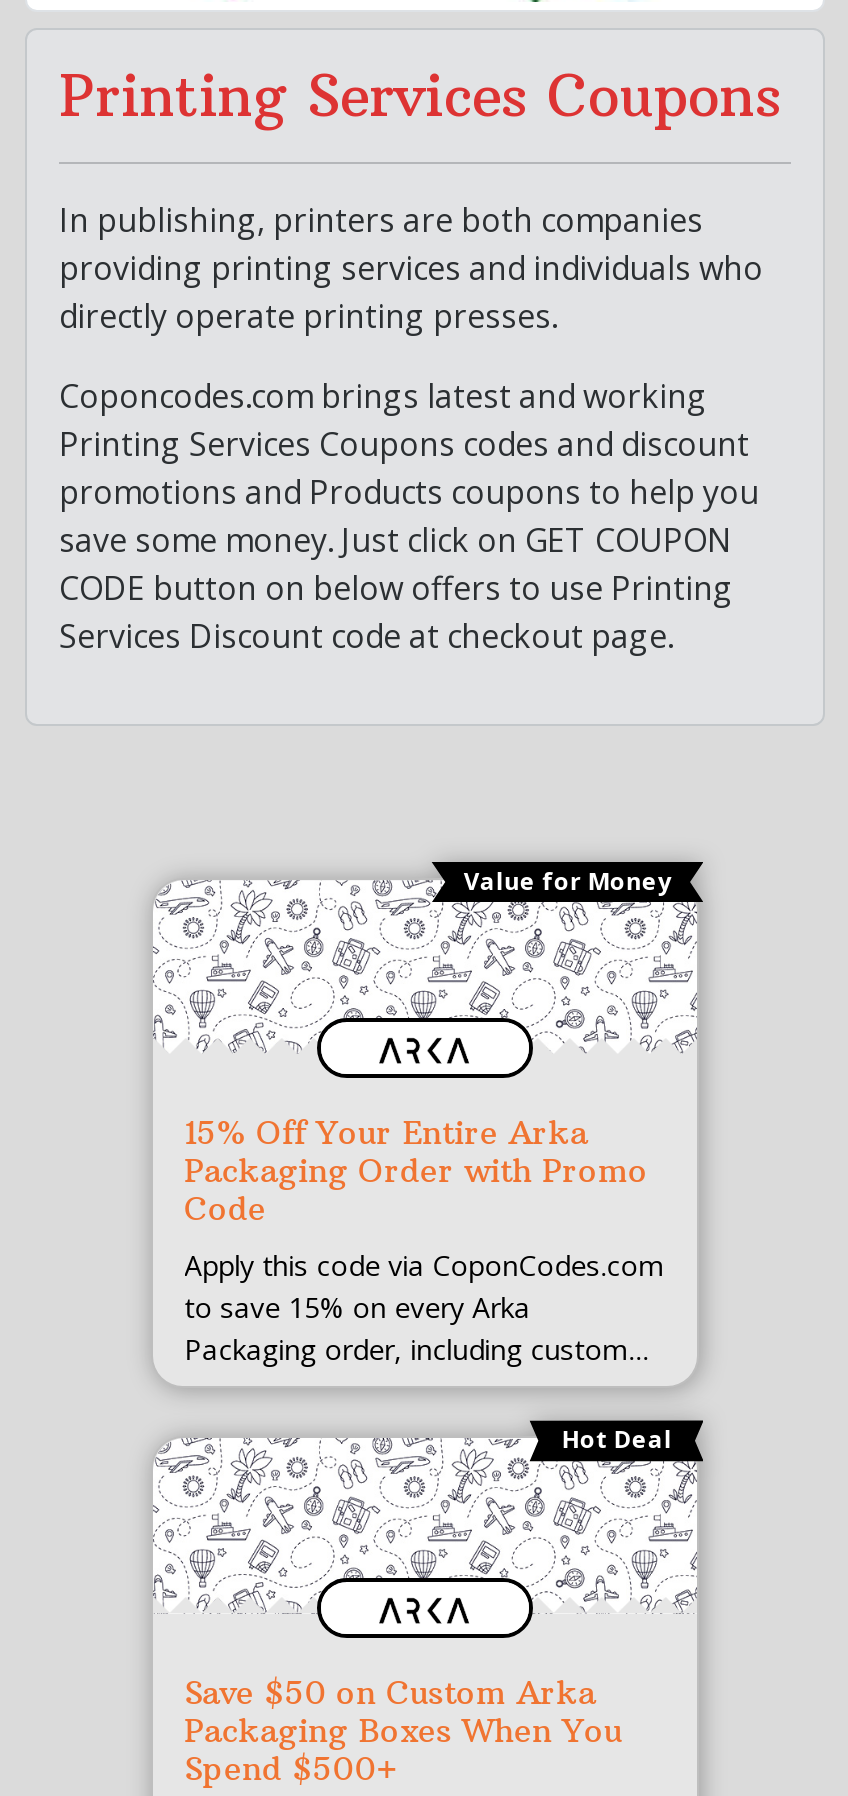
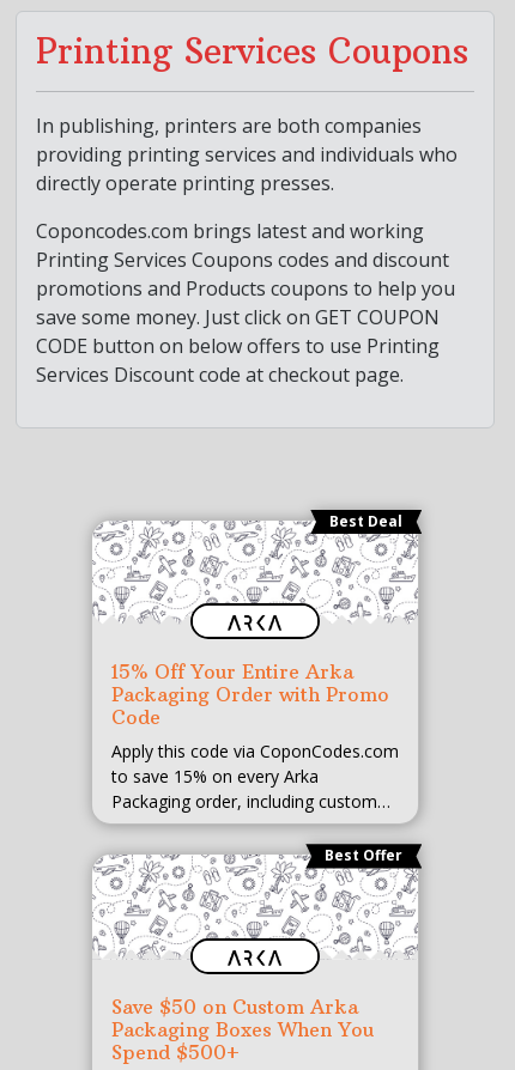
- Value for Money
+ Best Deal

- Hot Deal
+ Best Offer
